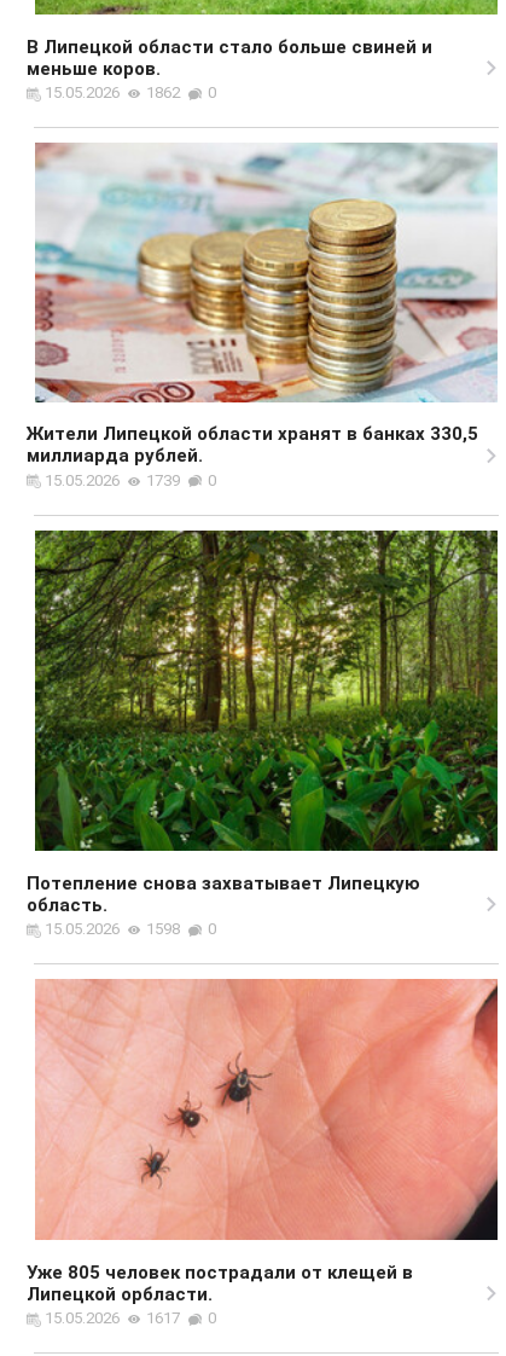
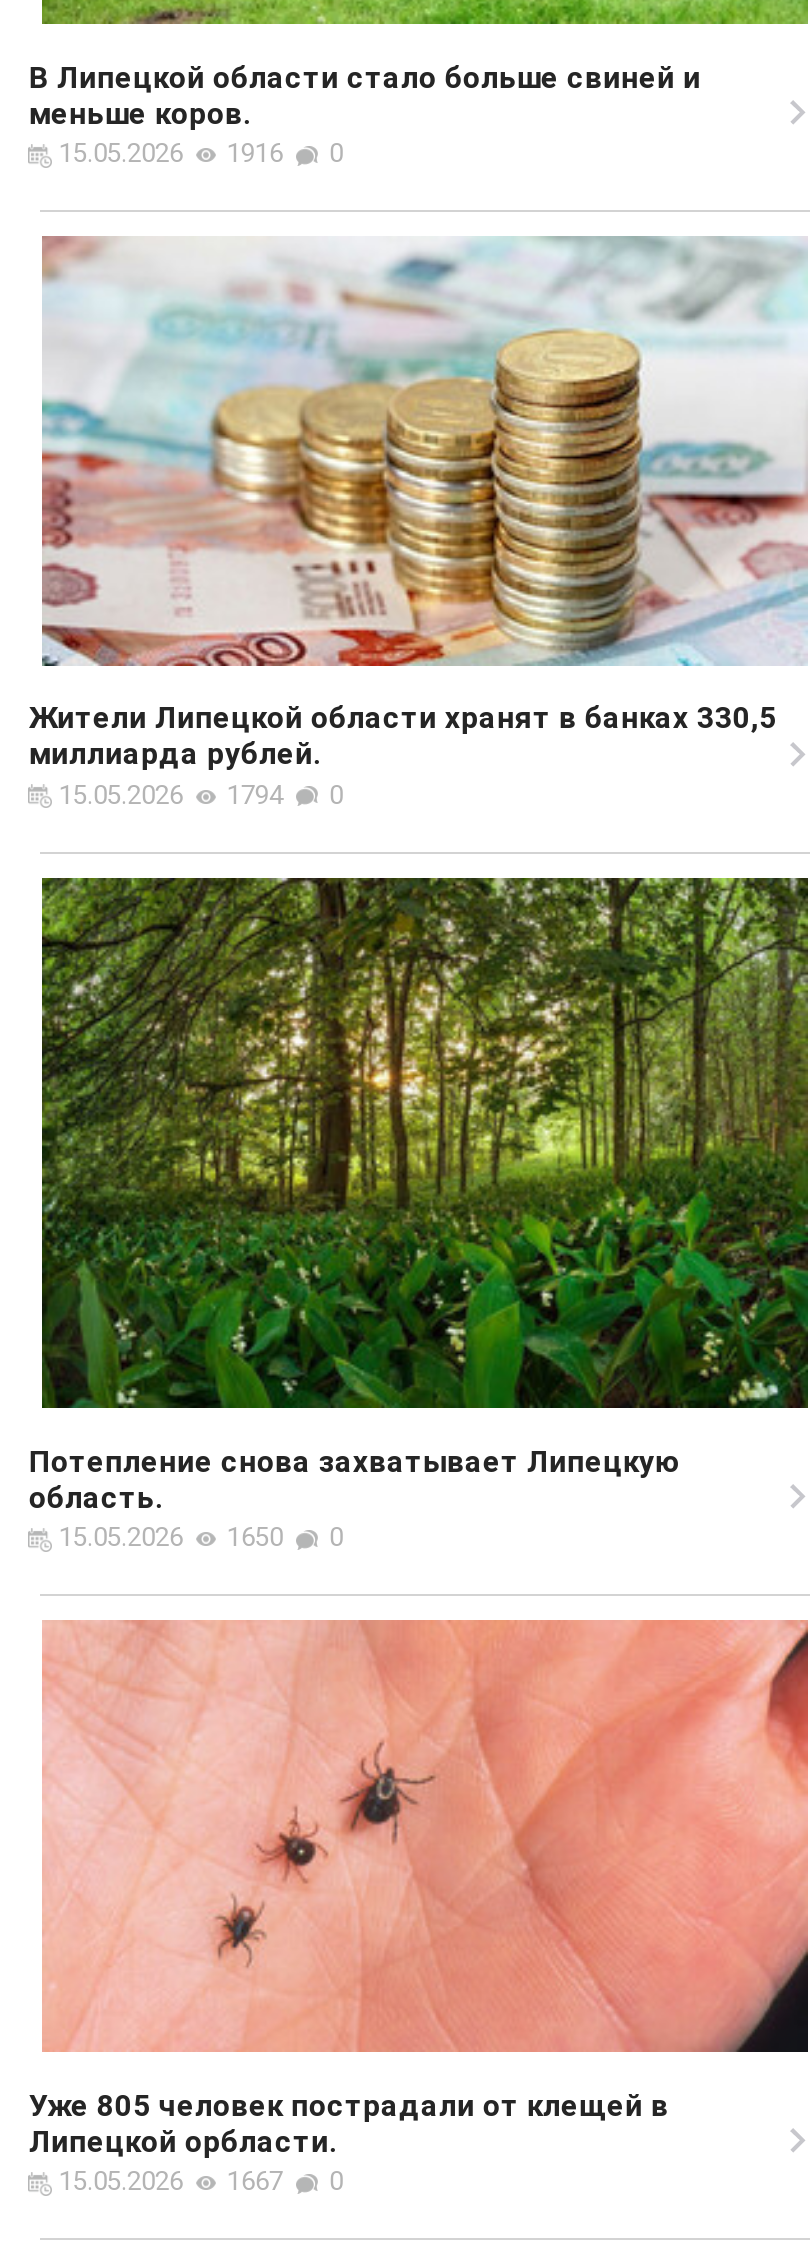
- 15.05.2026 1862 0
+ 15.05.2026 1916 0

- 15.05.2026 1739 0
+ 15.05.2026 1794 0

- 15.05.2026 1598 0
+ 15.05.2026 1650 0

- 15.05.2026 1617 0
+ 15.05.2026 1667 0
